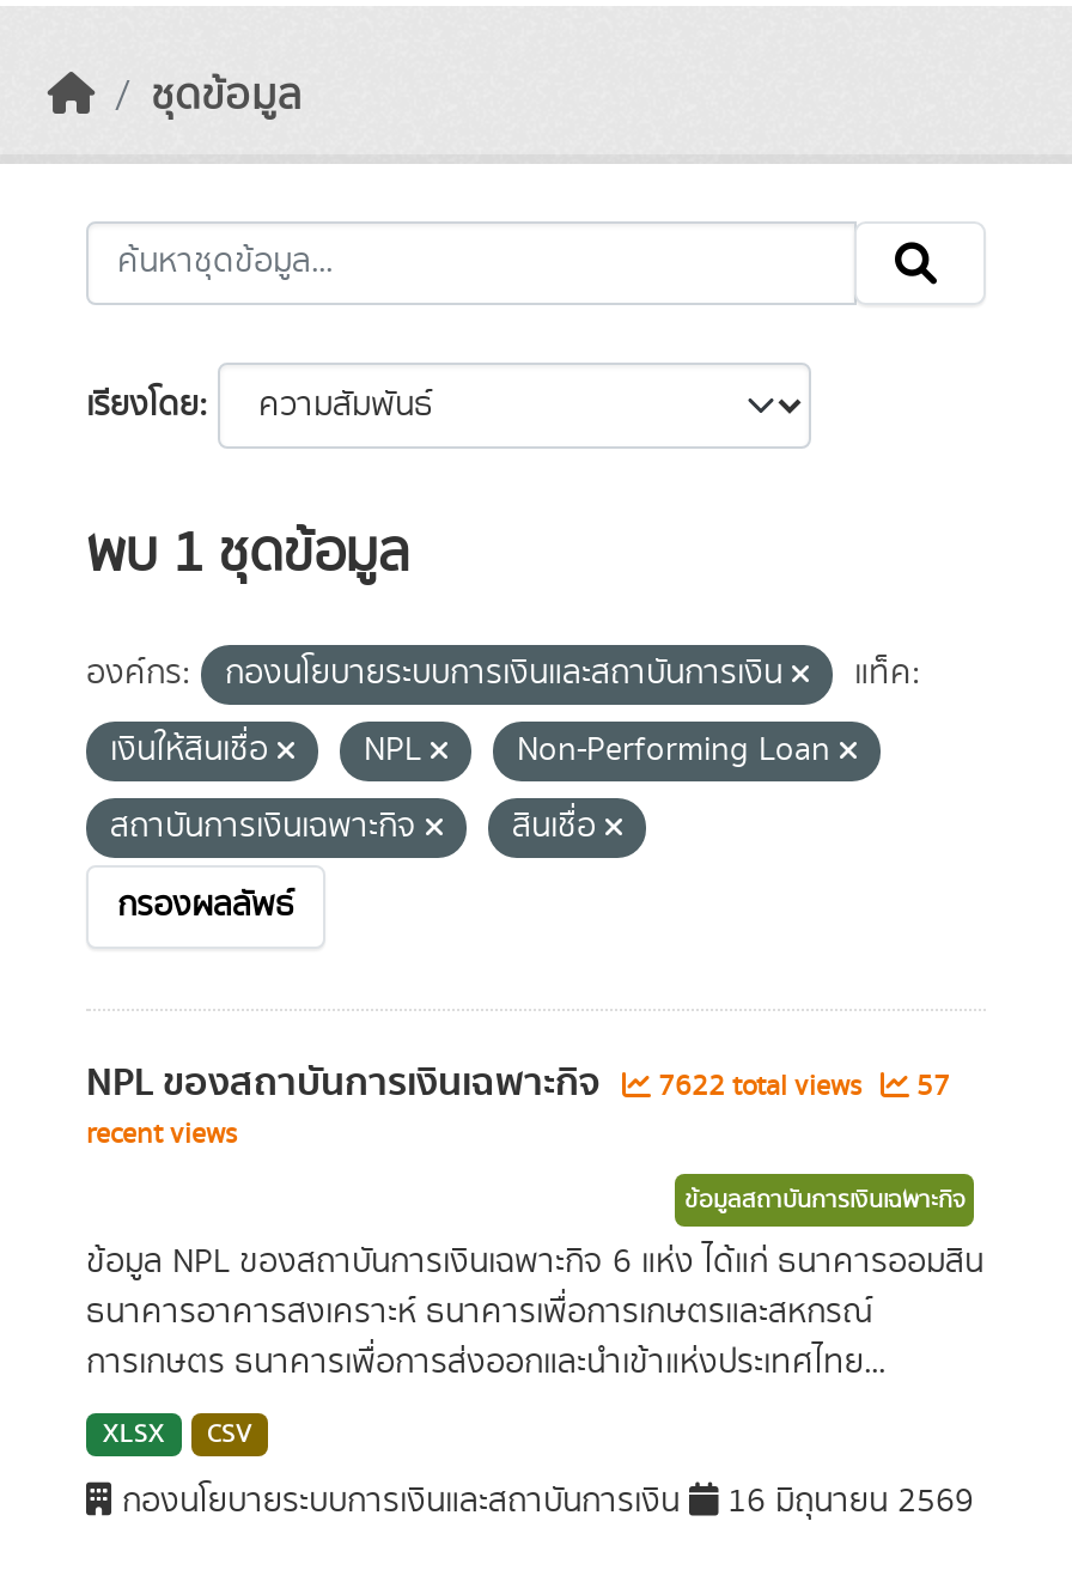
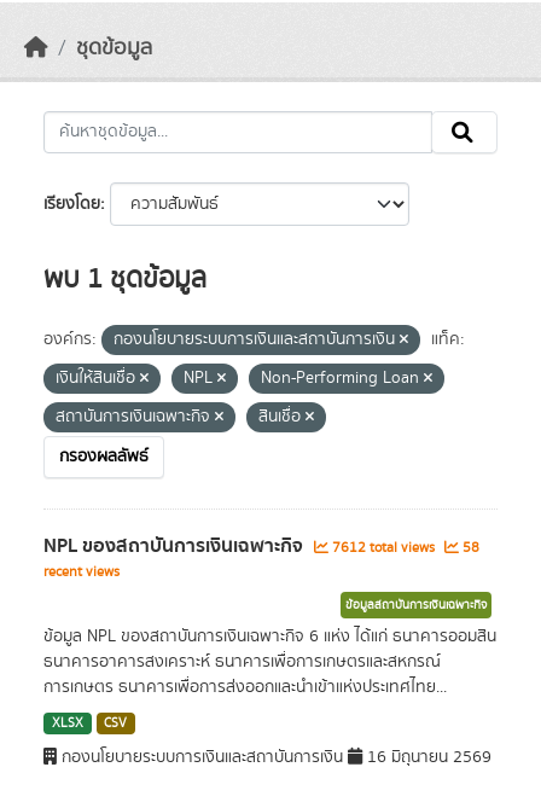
- 7622 total views
+ 7612 total views

- 57
+ 58
